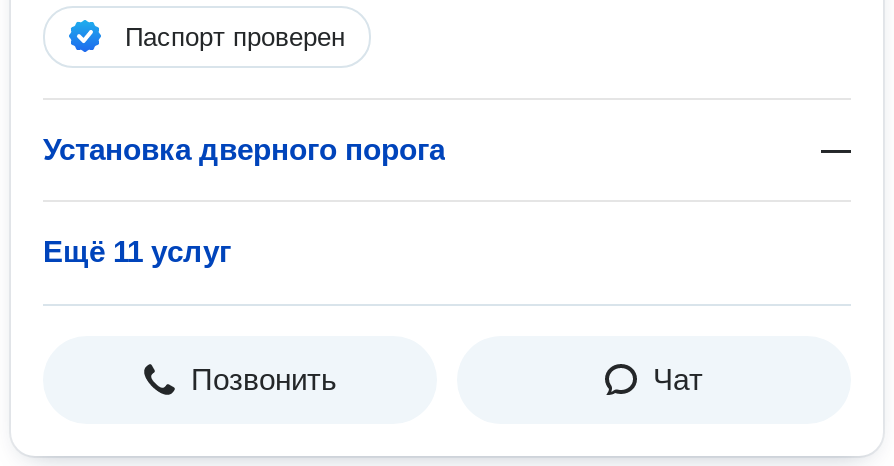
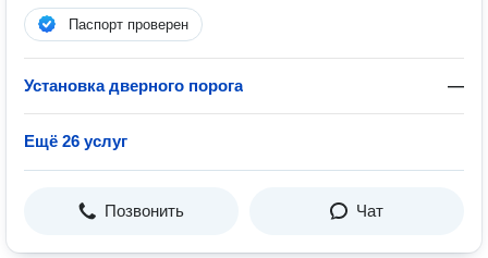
- Ещё 11 услуг
+ Ещё 26 услуг
